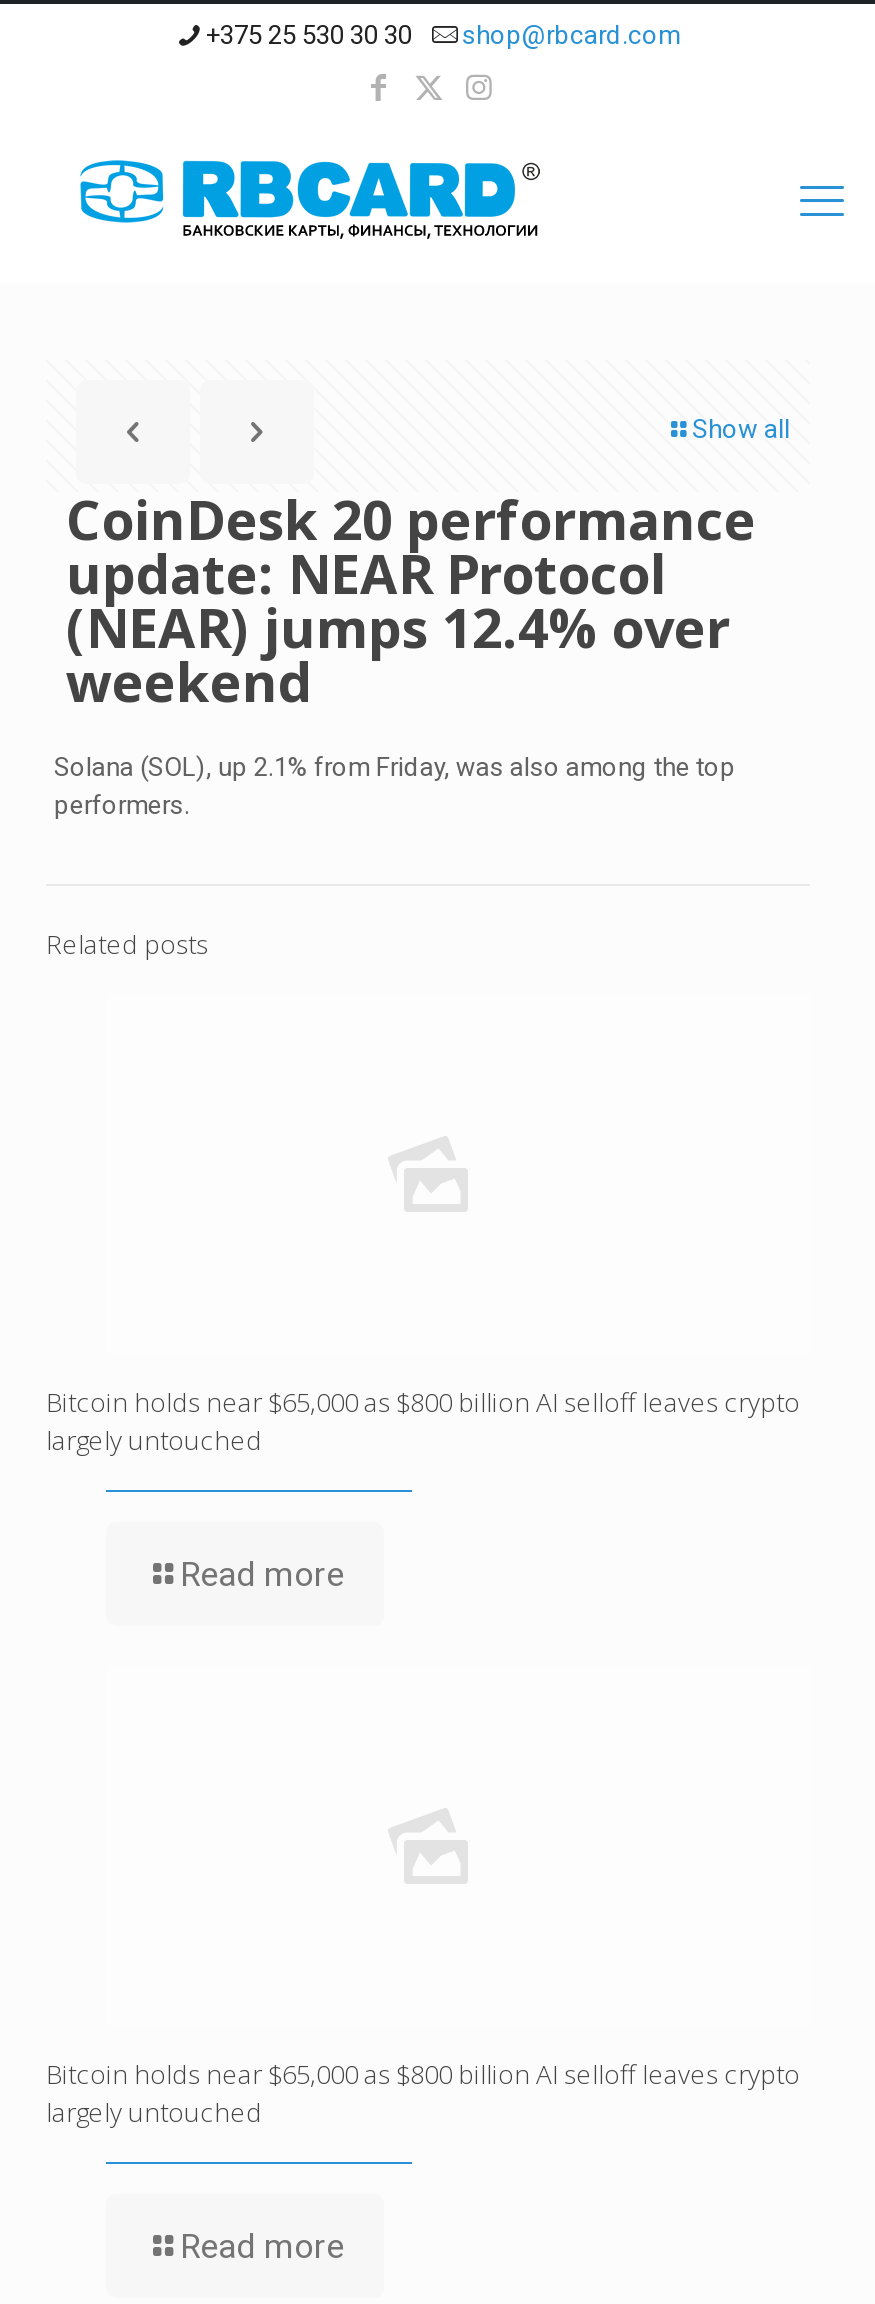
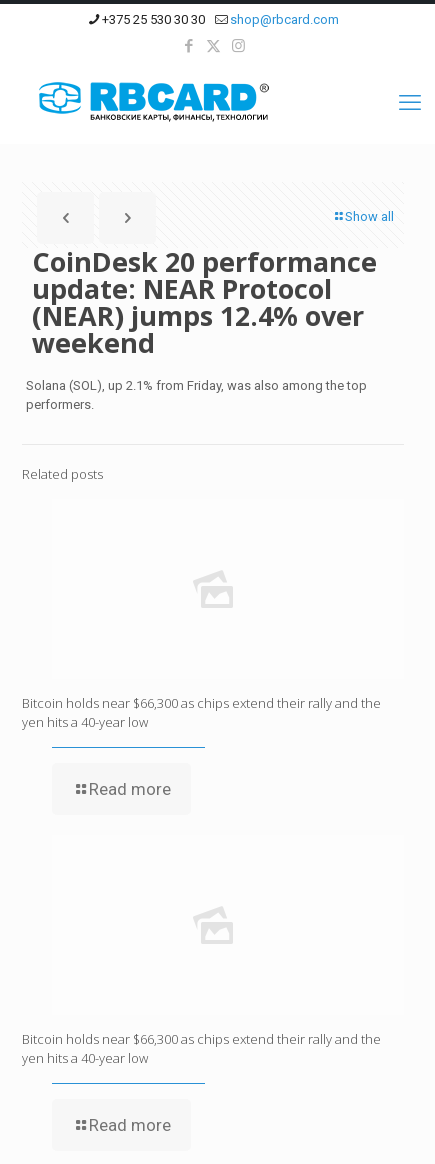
- Bitcoin holds near $65,000 as $800 billion AI selloff leaves crypto
- largely untouched
+ Bitcoin holds near $66,300 as chips extend their rally and the
+ yen hits a 40-year low

- Bitcoin holds near $65,000 as $800 billion AI selloff leaves crypto
- largely untouched
+ Bitcoin holds near $66,300 as chips extend their rally and the
+ yen hits a 40-year low
